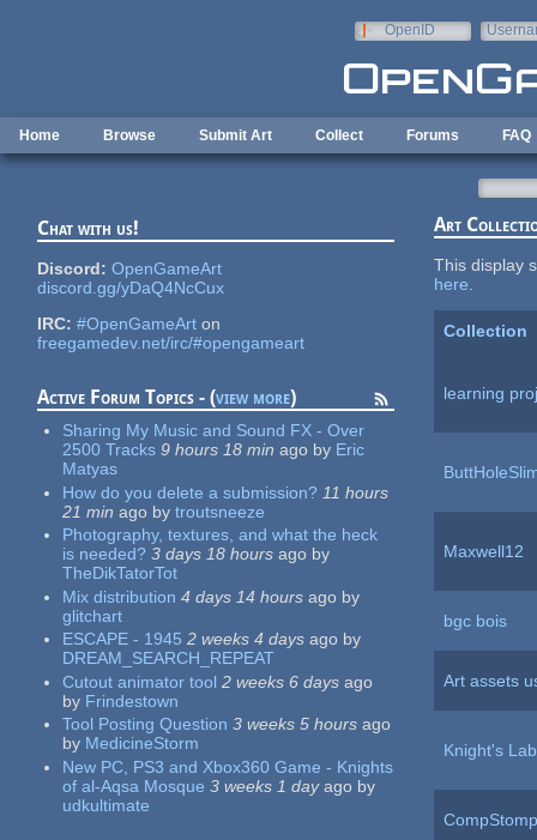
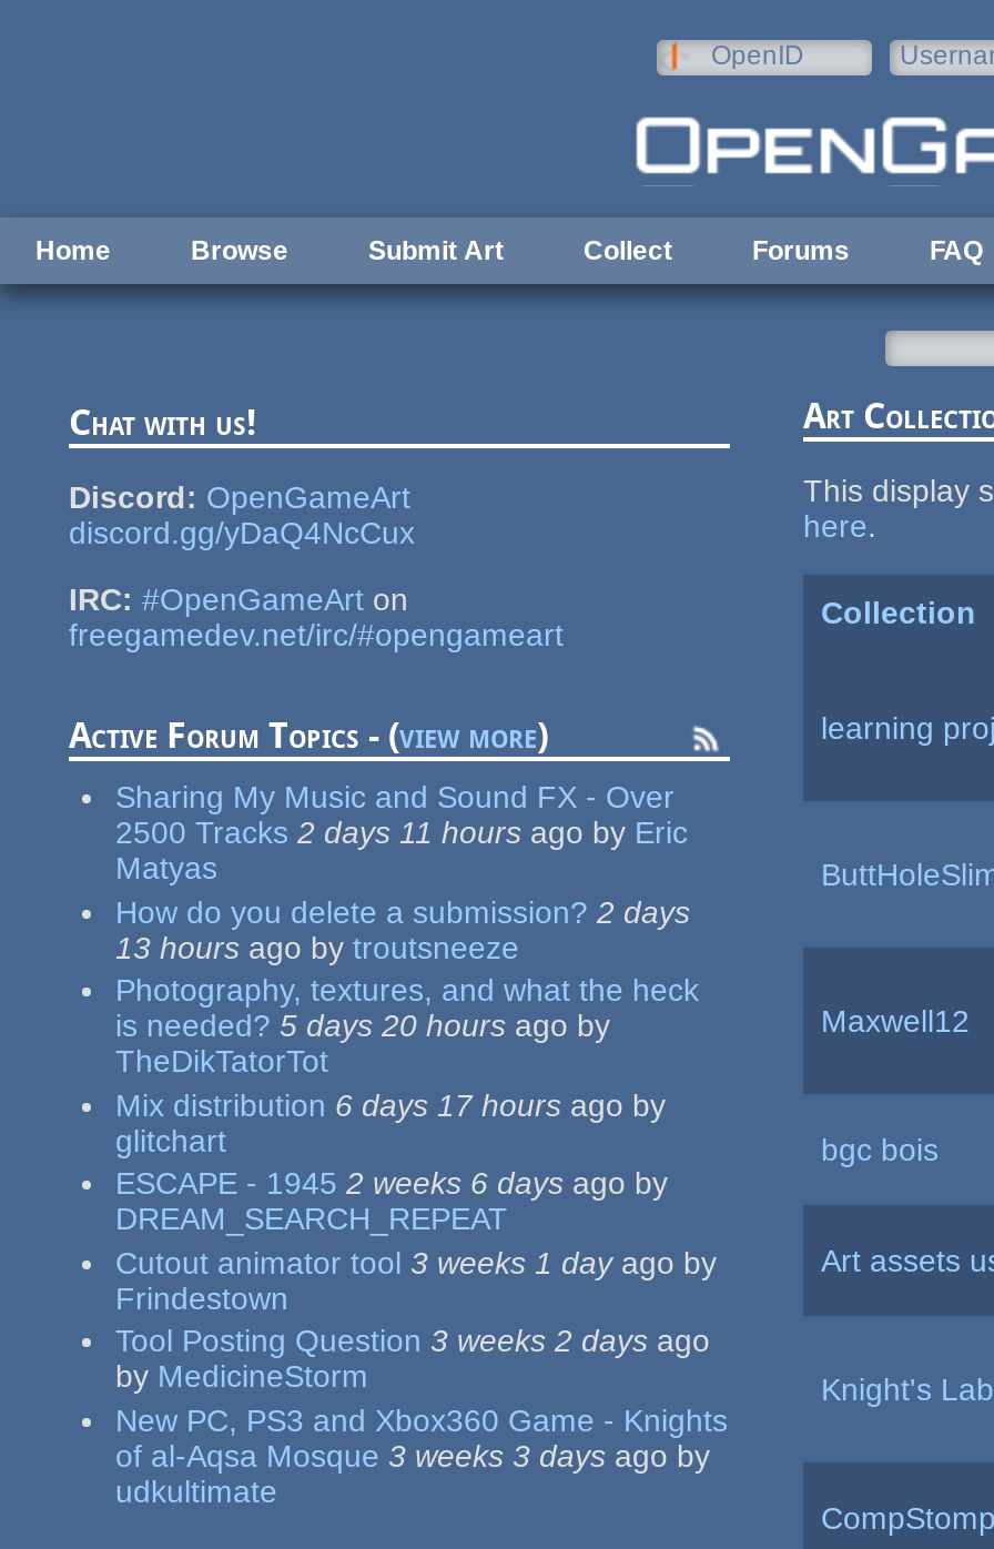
- 2500 Tracks 9 hours 18 min ago by Eric
+ 2500 Tracks 2 days 11 hours ago by Eric

- How do you delete a submission? 11 hours
+ How do you delete a submission? 2 days

- 21 min ago by troutsneeze
+ 13 hours ago by troutsneeze

- is needed? 3 days 18 hours ago by
+ is needed? 5 days 20 hours ago by

- Mix distribution 4 days 14 hours ago by
+ Mix distribution 6 days 17 hours ago by

- ESCAPE - 1945 2 weeks 4 days ago by
+ ESCAPE - 1945 2 weeks 6 days ago by

- Cutout animator tool 2 weeks 6 days ago
- by Frindestown
- Tool Posting Question 3 weeks 5 hours ago
+ Cutout animator tool 3 weeks 1 day ago by
+ Frindestown
+ Tool Posting Question 3 weeks 2 days ago

- of al-Aqsa Mosque 3 weeks 1 day ago by
+ of al-Aqsa Mosque 3 weeks 3 days ago by
